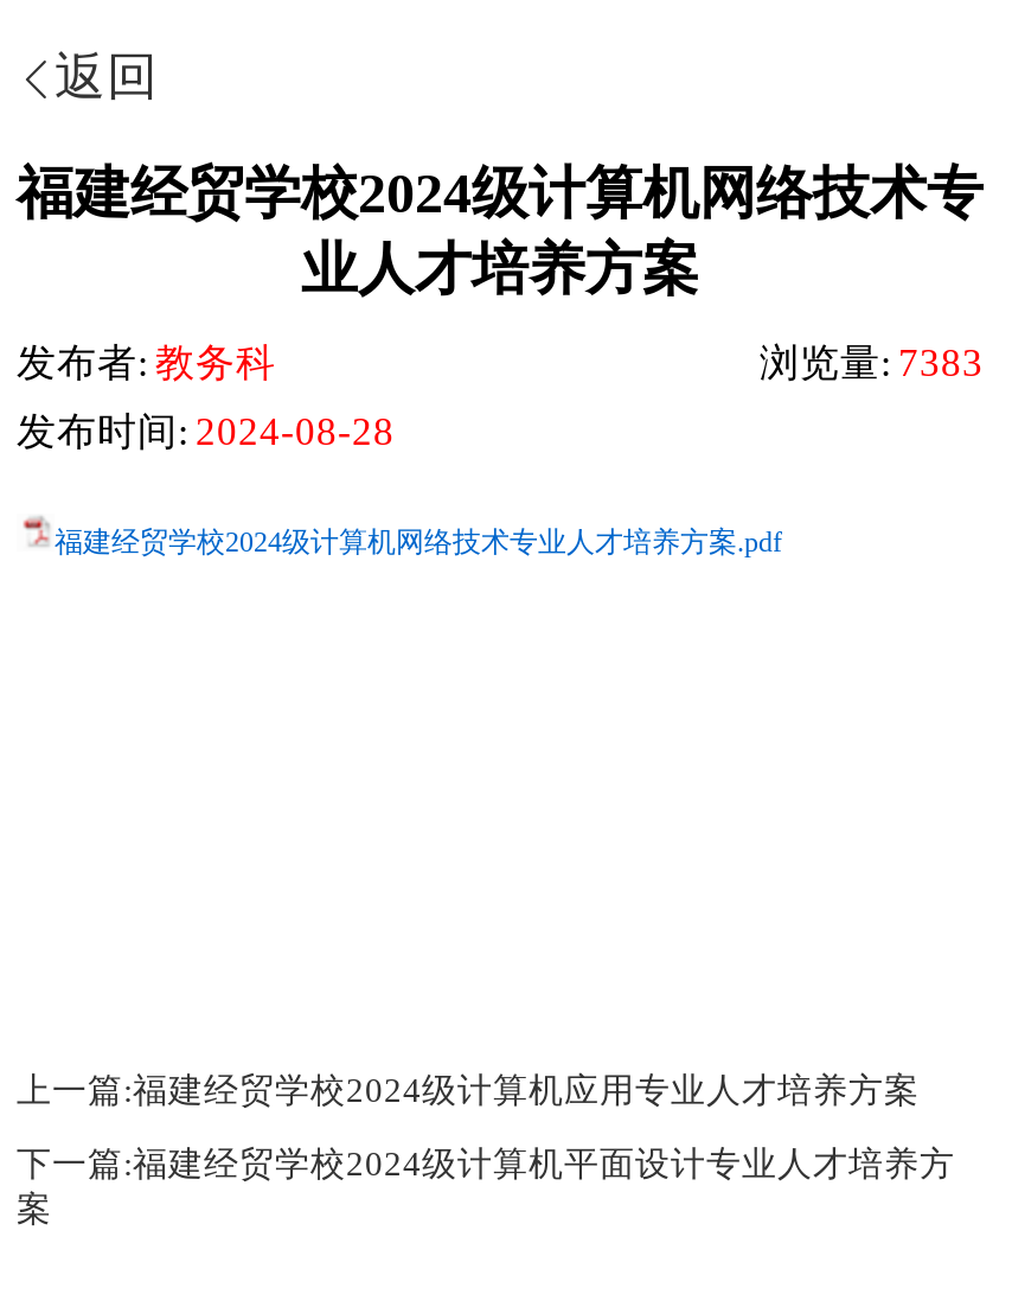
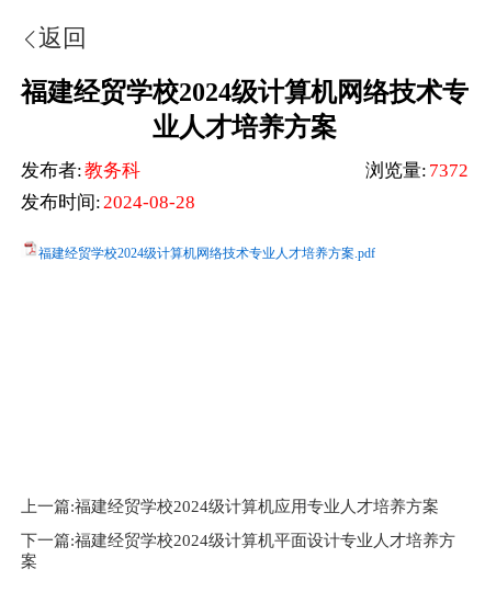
- 浏览量: 7383
+ 浏览量: 7372
